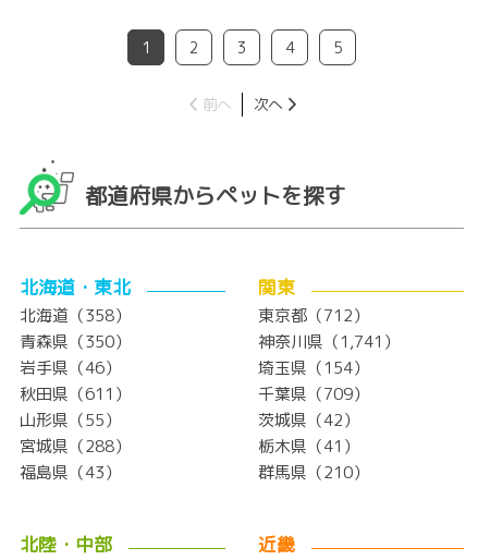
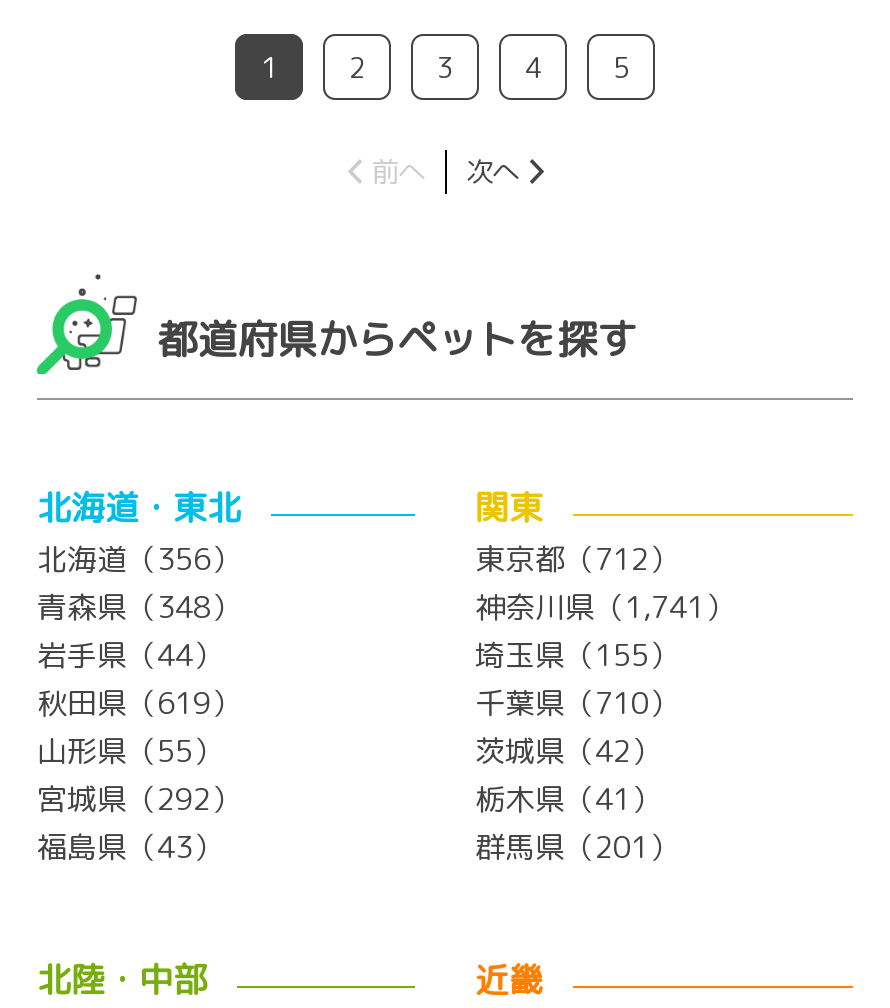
- 北海道（358）
+ 北海道（356）

- 青森県（350）
+ 青森県（348）

- 岩手県（46）
+ 岩手県（44）

- 埼玉県（154）
+ 埼玉県（155）

- 秋田県（611）
+ 秋田県（619）

- 千葉県（709）
+ 千葉県（710）

- 宮城県（288）
+ 宮城県（292）

- 群馬県（210）
+ 群馬県（201）
